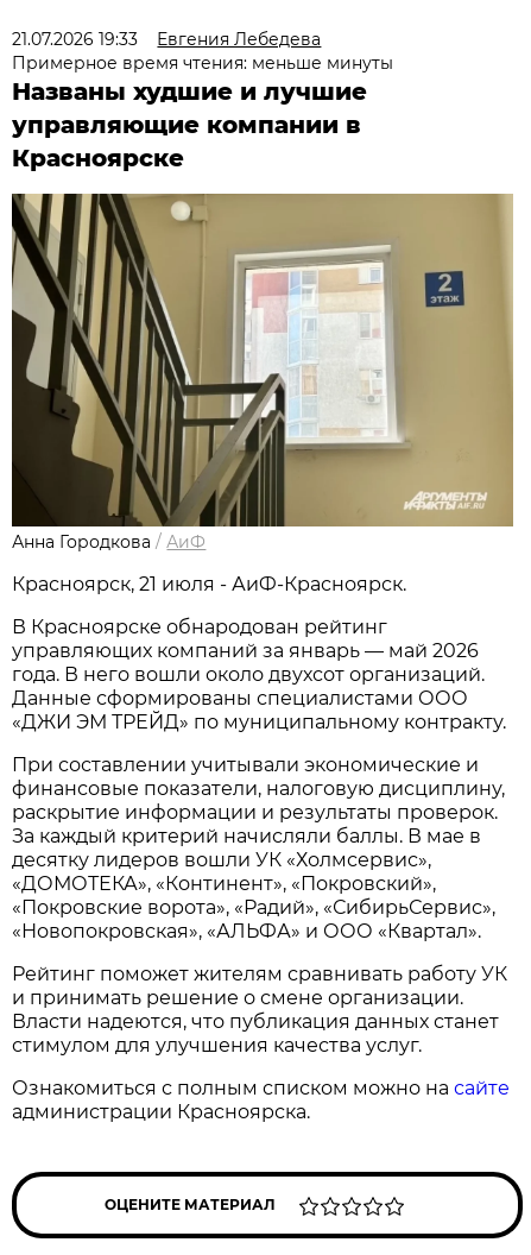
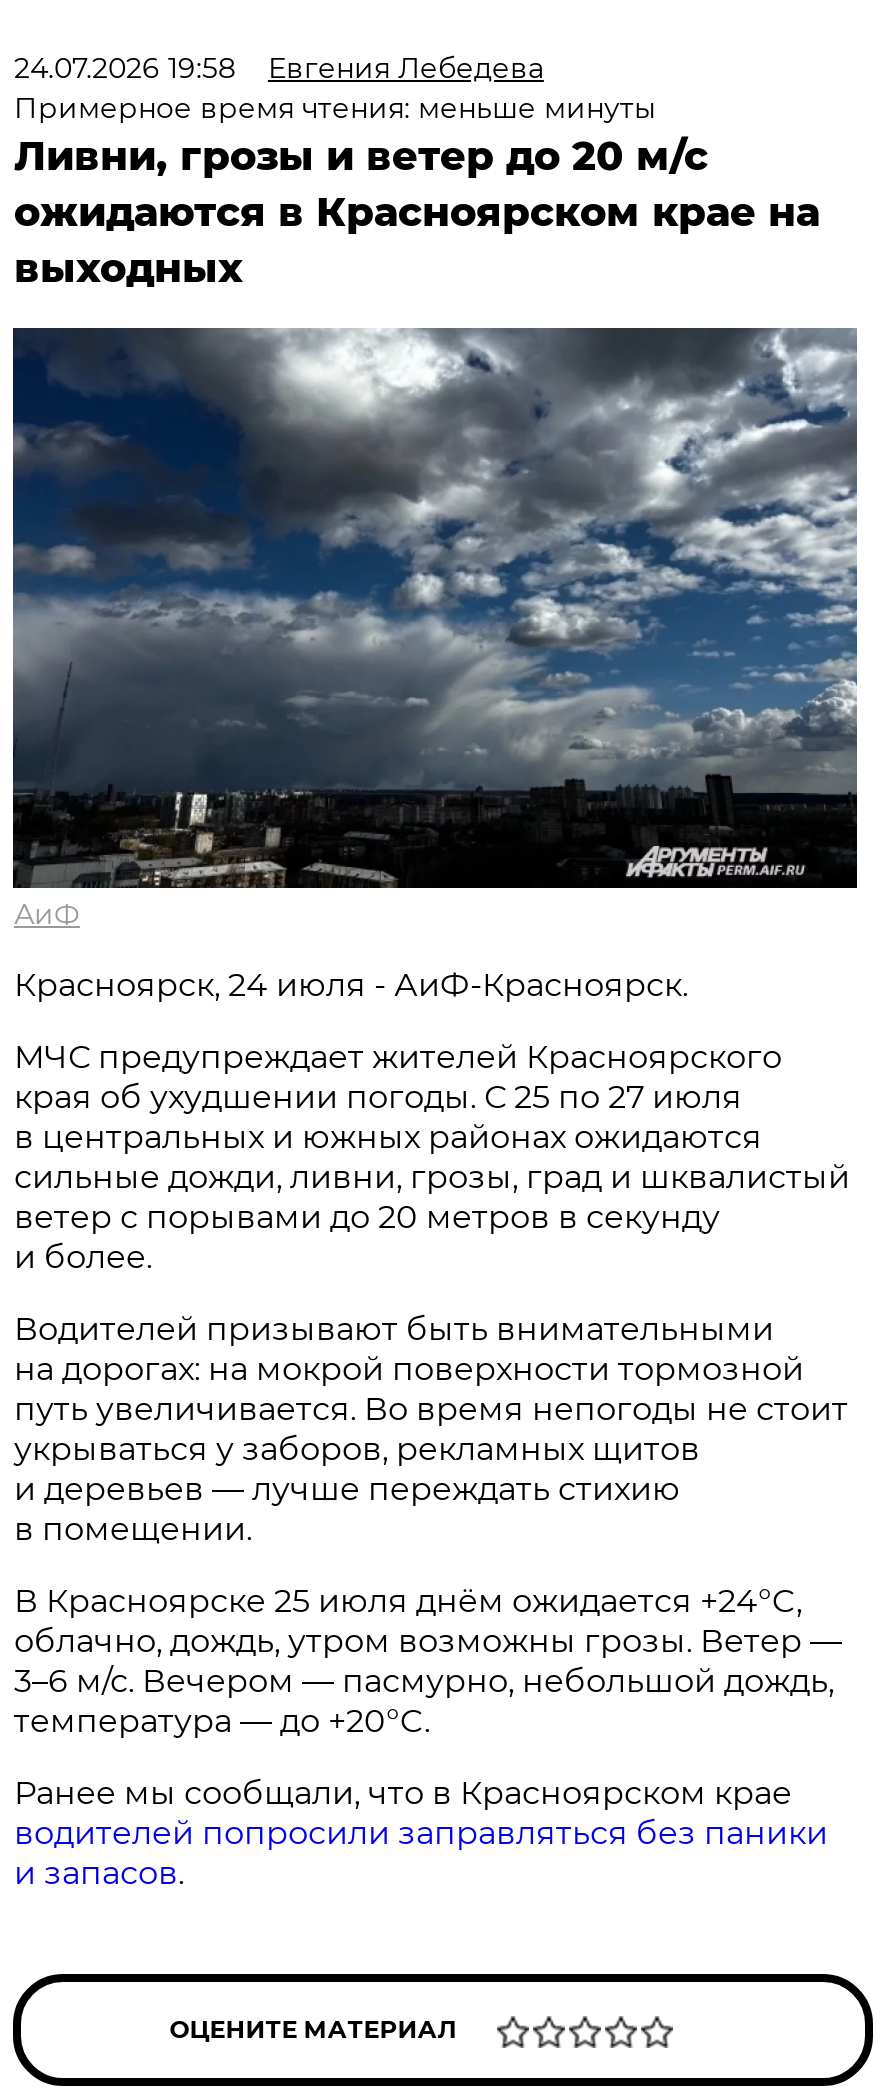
- 21.07.2026 19:33 Евгения Лебедева
+ 24.07.2026 19:58 Евгения Лебедева

- Названы худшие и лучшие
- управляющие компании в
- Красноярске
+ Ливни, грозы и ветер до 20 м/с
+ ожидаются в Красноярском крае на
+ выходных

- [image]
- Анна Городкова / АиФ
+ [image]
+ АиФ

- Красноярск, 21 июля - АиФ-Красноярск.
+ Красноярск, 24 июля - АиФ-Красноярск.

- В Красноярске обнародован рейтинг
- управляющих компаний за январь — май 2026
- года. В него вошли около двухсот организаций.
- Данные сформированы специалистами ООО
- «ДЖИ ЭМ ТРЕЙД» по муниципальному контракту.
+ МЧС предупреждает жителей Красноярского
+ края об ухудшении погоды. С 25 по 27 июля
+ в центральных и южных районах ожидаются
+ сильные дожди, ливни, грозы, град и шквалистый
+ ветер с порывами до 20 метров в секунду
+ и более.

- При составлении учитывали экономические и
- финансовые показатели, налоговую дисциплину,
- раскрытие информации и результаты проверок.
- За каждый критерий начисляли баллы. В мае в
- десятку лидеров вошли УК «Холмсервис»,
- «ДОМОТЕКА», «Континент», «Покровский»,
- «Покровские ворота», «Радий», «СибирьСервис»,
- «Новопокровская», «АЛЬФА» и ООО «Квартал».
+ Водителей призывают быть внимательными
+ на дорогах: на мокрой поверхности тормозной
+ путь увеличивается. Во время непогоды не стоит
+ укрываться у заборов, рекламных щитов
+ и деревьев — лучше переждать стихию
+ в помещении.

- Рейтинг поможет жителям сравнивать работу УК
- и принимать решение о смене организации.
- Власти надеются, что публикация данных станет
- стимулом для улучшения качества услуг.
+ В Красноярске 25 июля днём ожидается +24°C,
+ облачно, дождь, утром возможны грозы. Ветер —
+ 3–6 м/с. Вечером — пасмурно, небольшой дождь,
+ температура — до +20°C.

- Ознакомиться с полным списком можно на сайте
- администрации Красноярска.
+ Ранее мы сообщали, что в Красноярском крае
+ водителей попросили заправляться без паники
+ и запасов.
